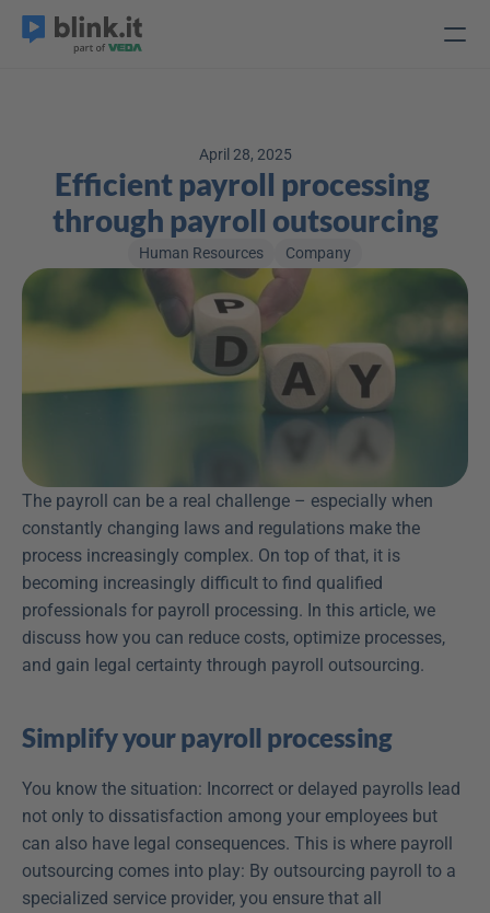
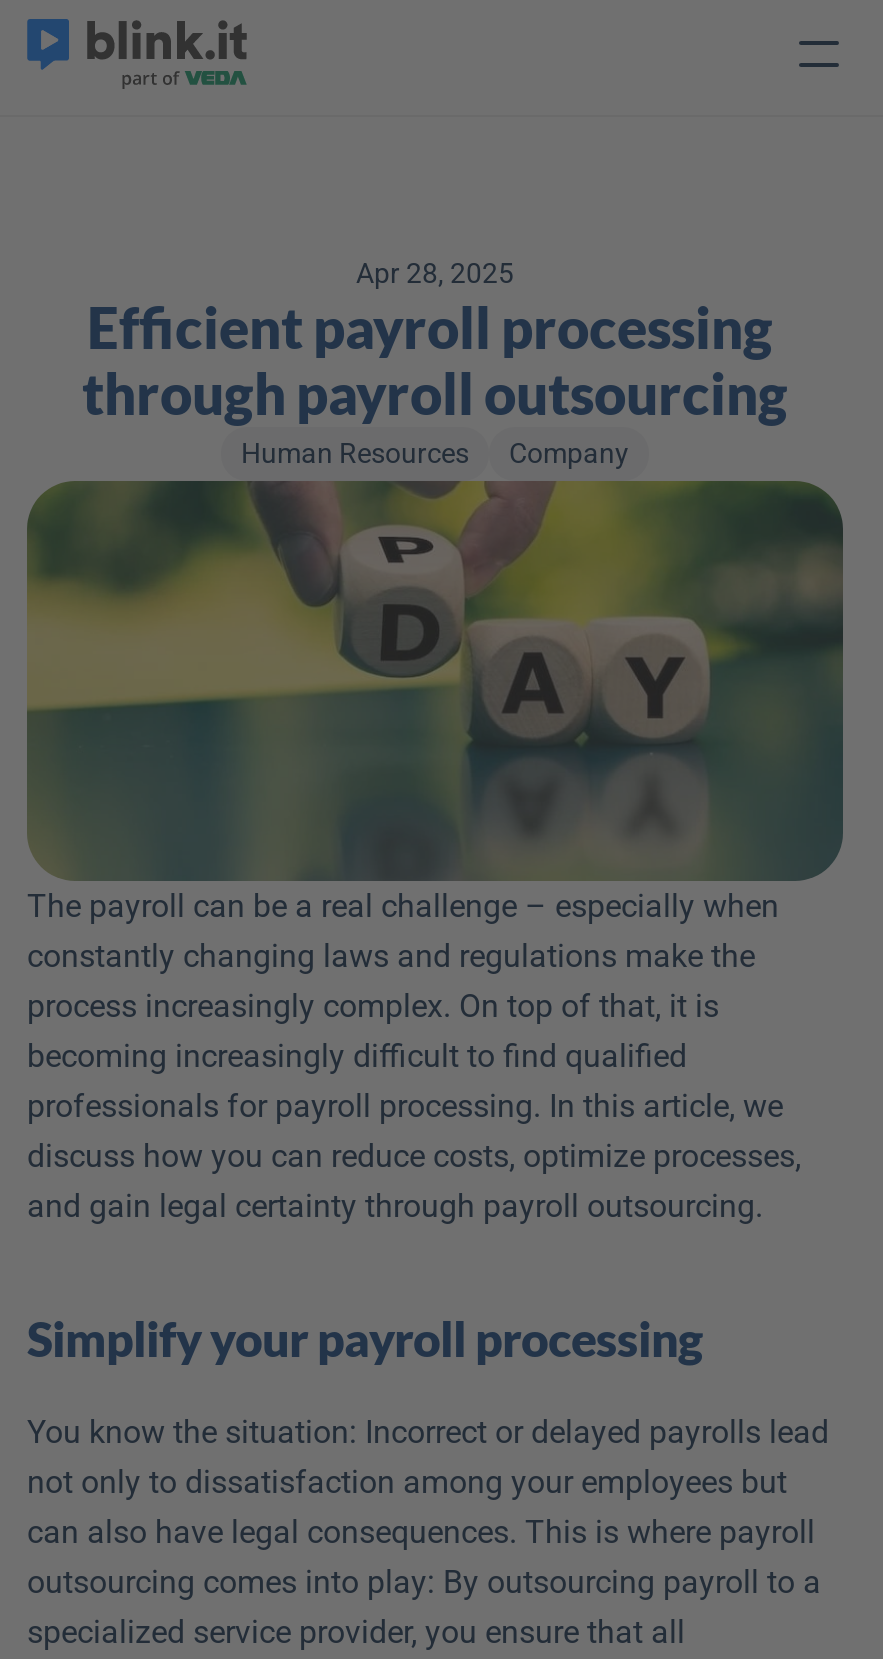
- April 28, 2025
+ Apr 28, 2025
